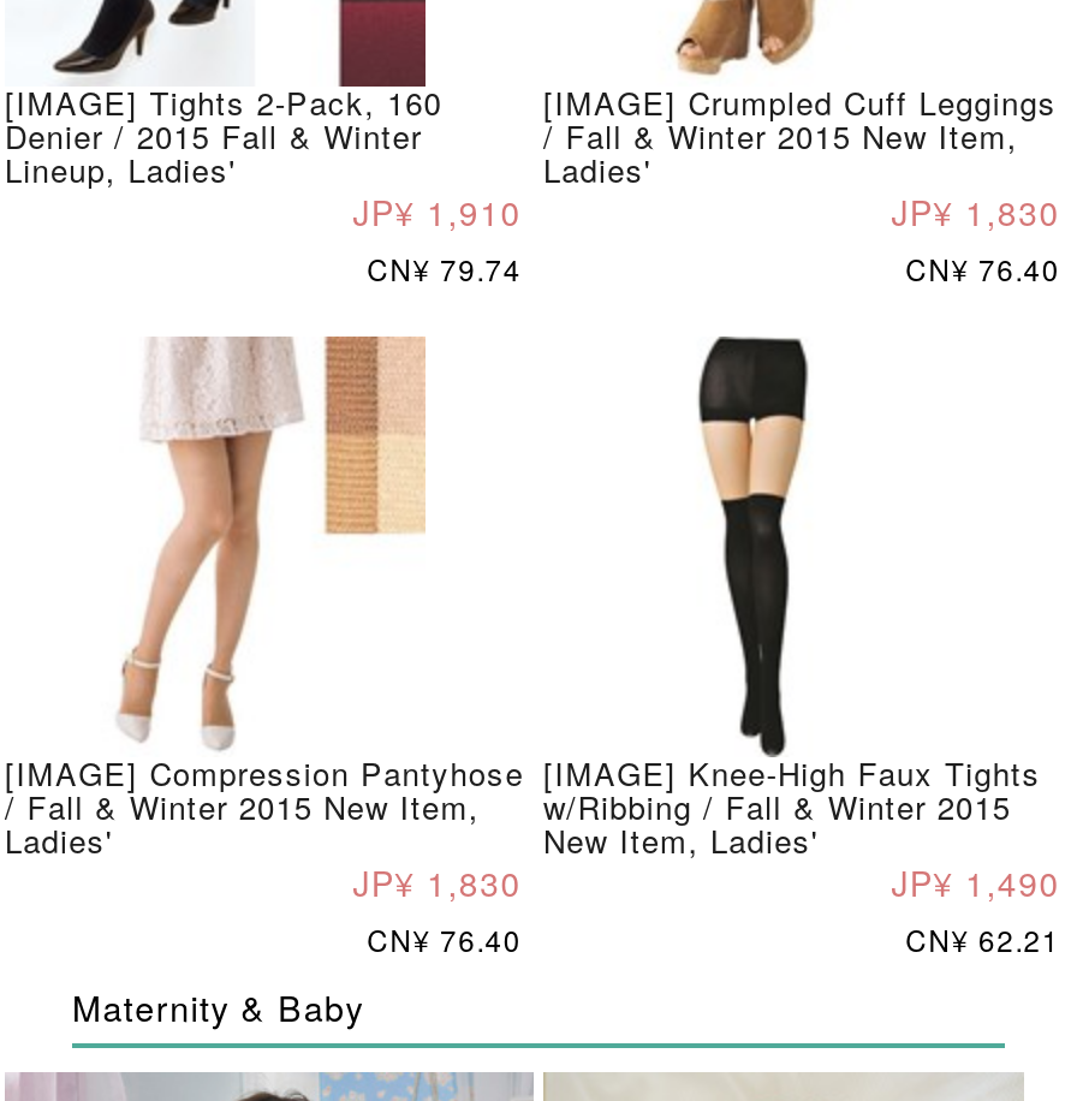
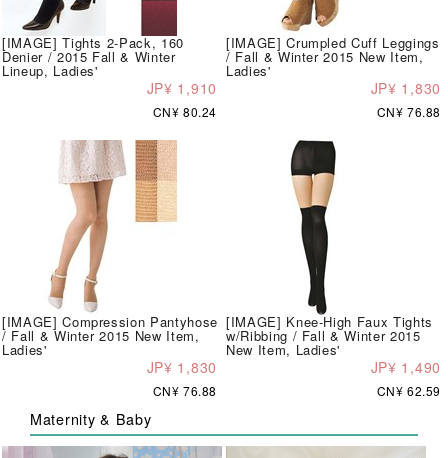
- CN¥ 79.74
+ CN¥ 80.24

- CN¥ 76.40
+ CN¥ 76.88

- CN¥ 76.40
+ CN¥ 76.88

- CN¥ 62.21
+ CN¥ 62.59
